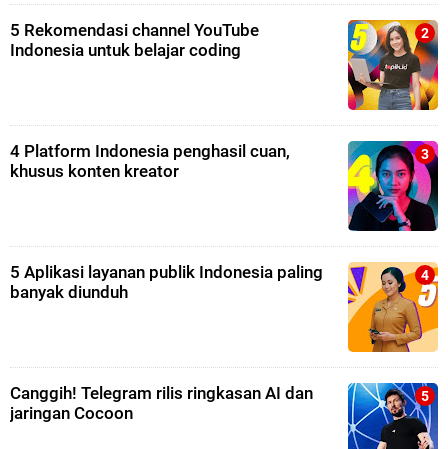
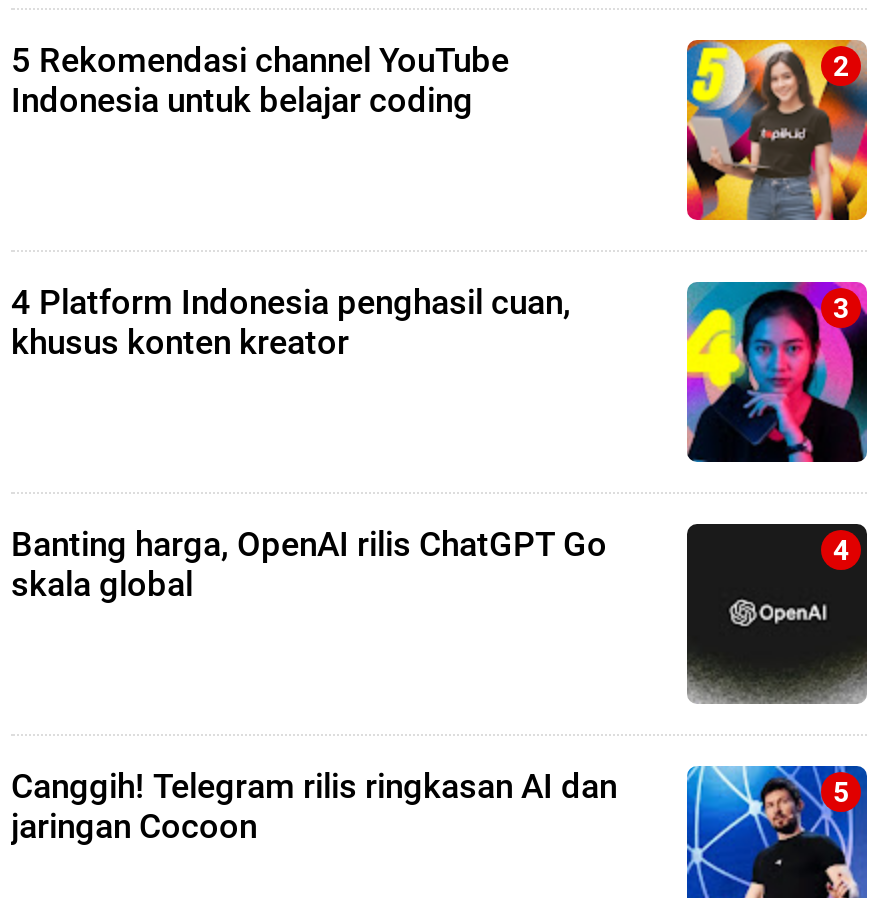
- [image]
- 5 Aplikasi layanan publik Indonesia paling
- banyak diunduh
+ [image]
+ Banting harga, OpenAI rilis ChatGPT Go
+ skala global
